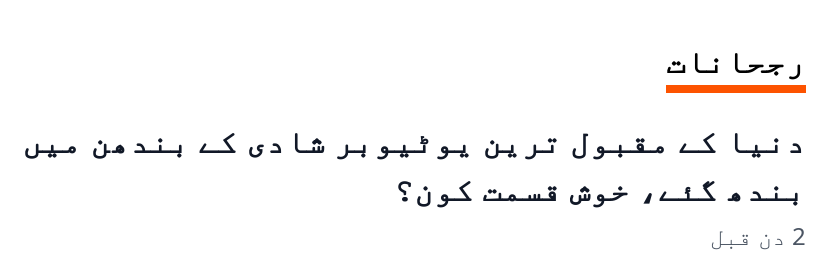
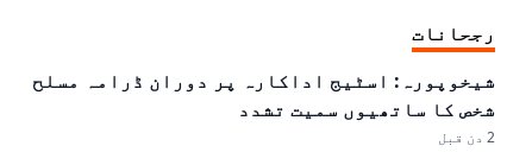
- دنیا کے مقبول ترین یوٹیوبر شادی کے بندھن میں
- بندھ گئے، خوش قسمت کون؟
+ شیخوپورہ: اسٹیج اداکارہ پر دوران ڈرامہ مسلح
+ شخص کا ساتھیوں سمیت تشدد
